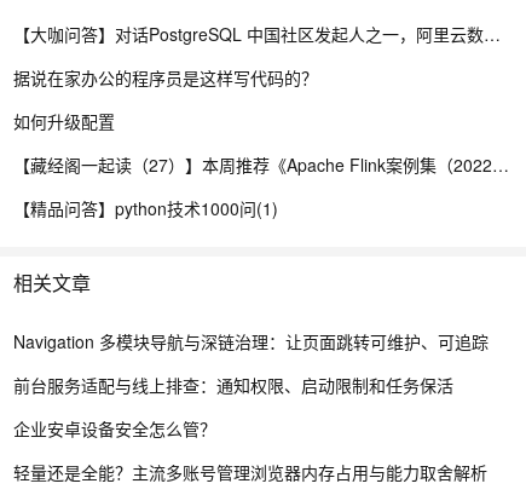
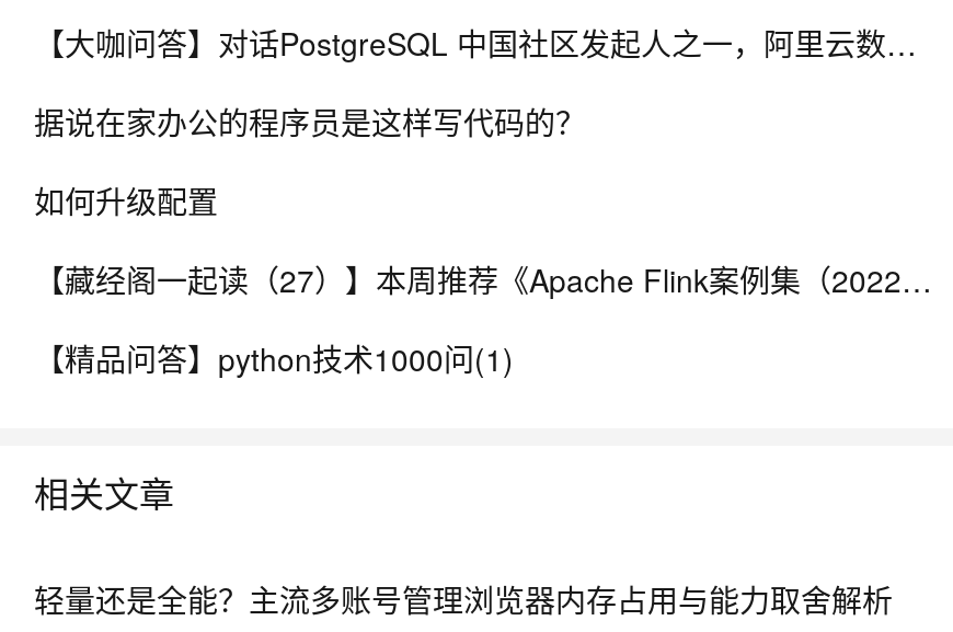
- Navigation 多模块导航与深链治理：让页面跳转可维护、可追踪
- 前台服务适配与线上排查：通知权限、启动限制和任务保活
- 企业安卓设备安全怎么管？
